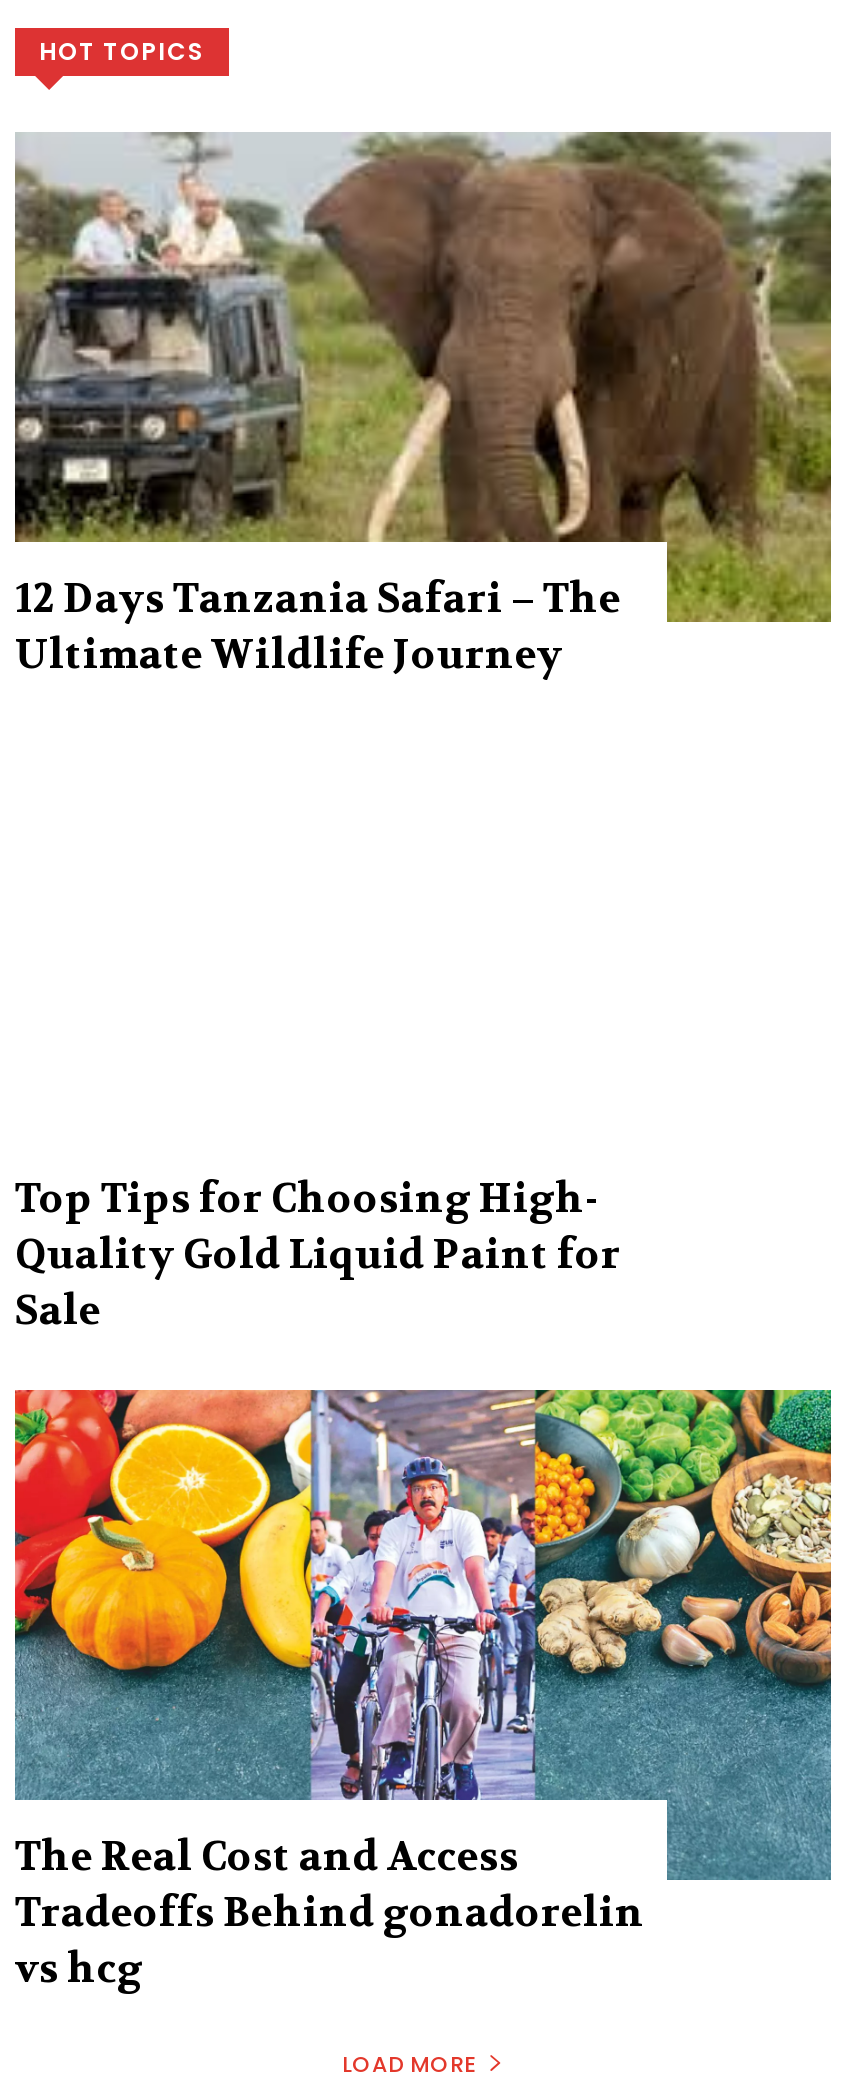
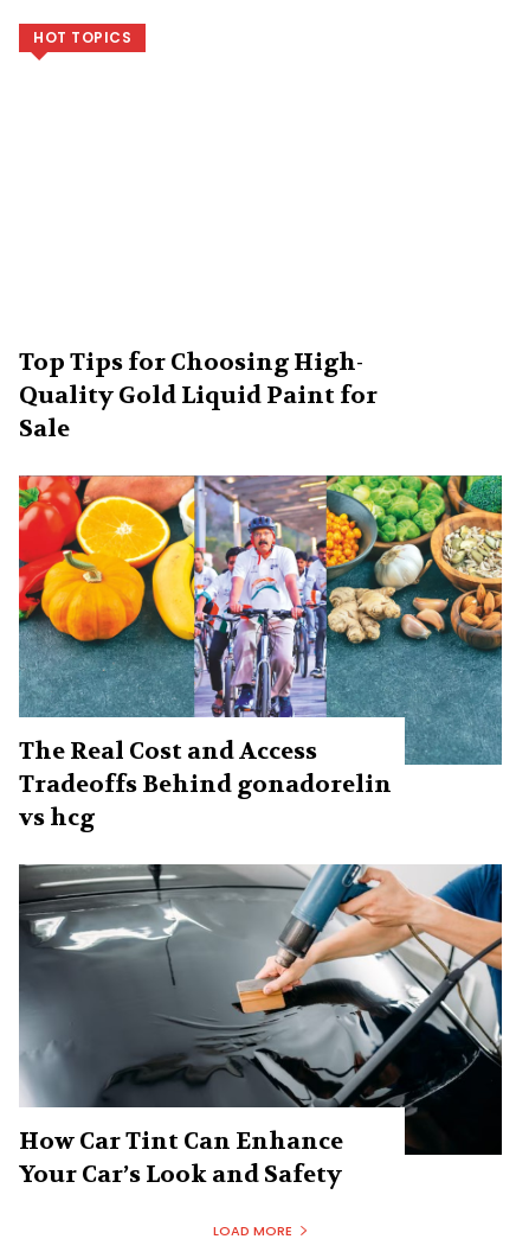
- [image]
- 12 Days Tanzania Safari – The
- Ultimate Wildlife Journey

moved up: [image] | Top Tips for Choosing High- | Quality Gold Liquid Paint for | Sale | The Real Cost and Access | Tradeoffs Behind gonadorelin | vs hcg

+ [image]
+ How Car Tint Can Enhance
+ Your Car’s Look and Safety
